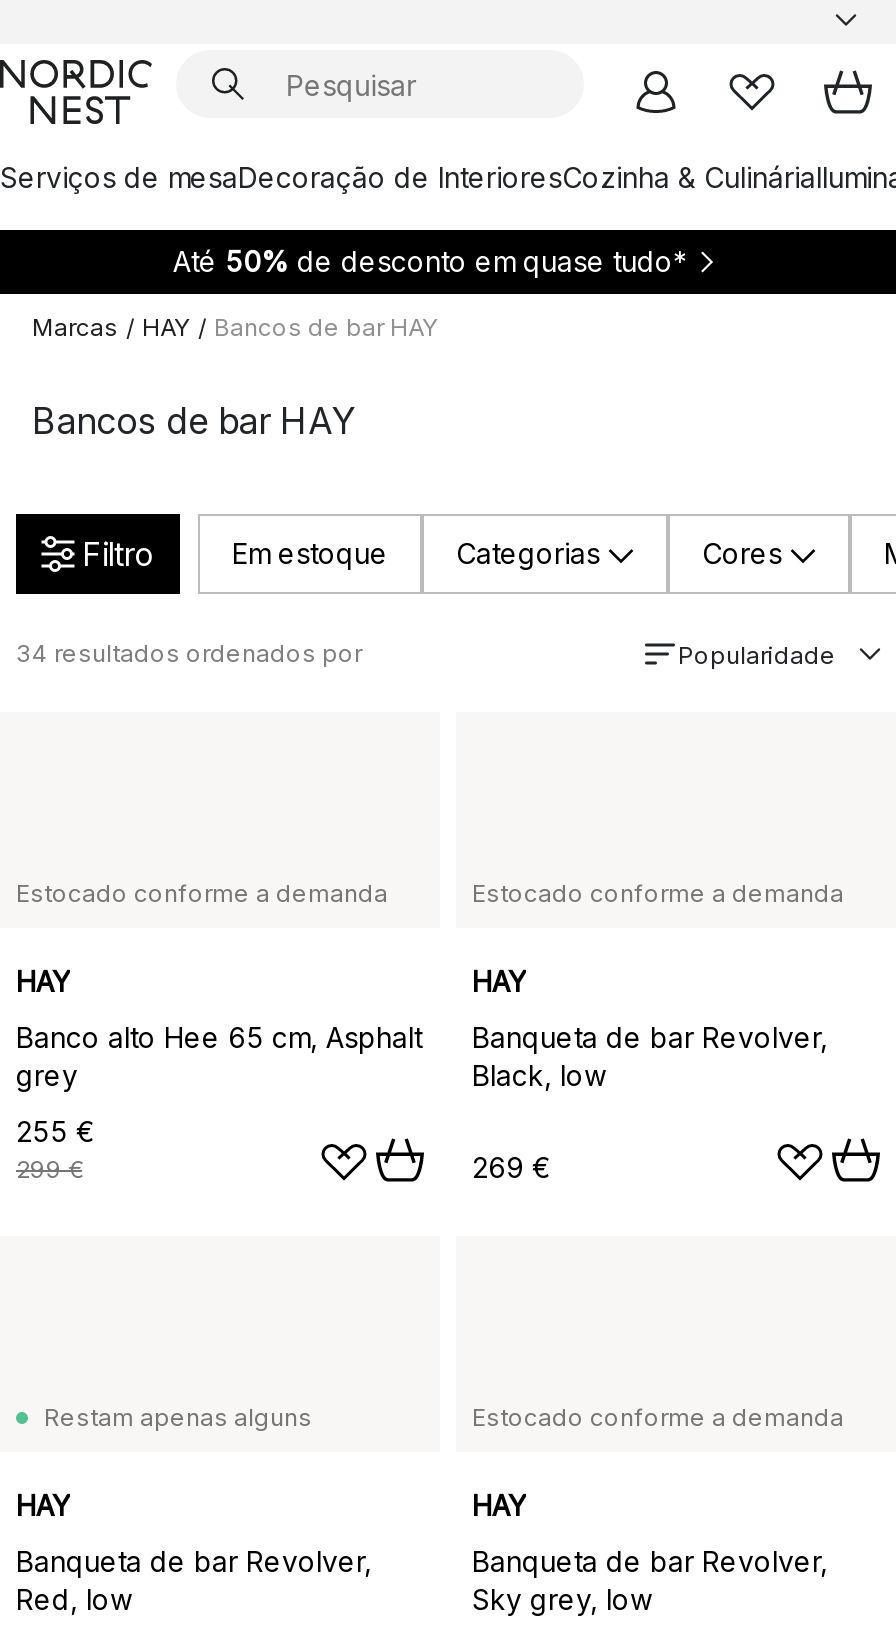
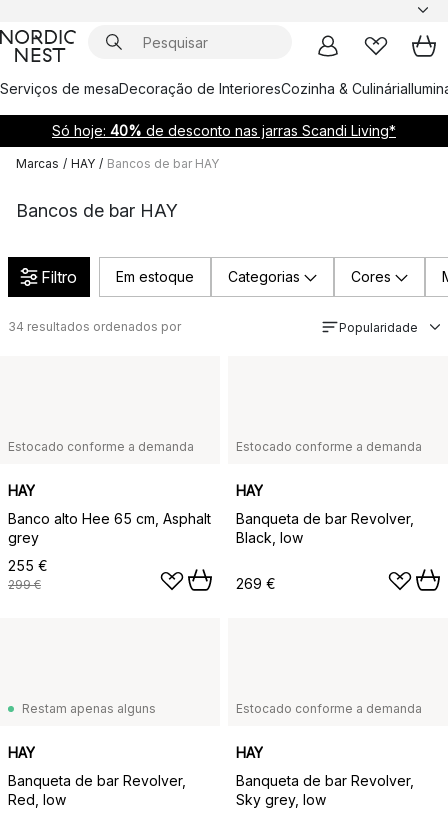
- Até 50% de desconto em quase tudo*
+ Só hoje: 40% de desconto nas jarras Scandi Living*
